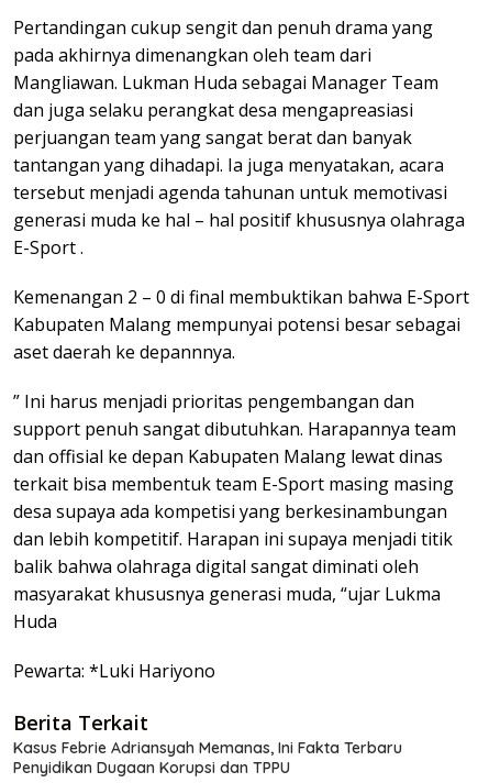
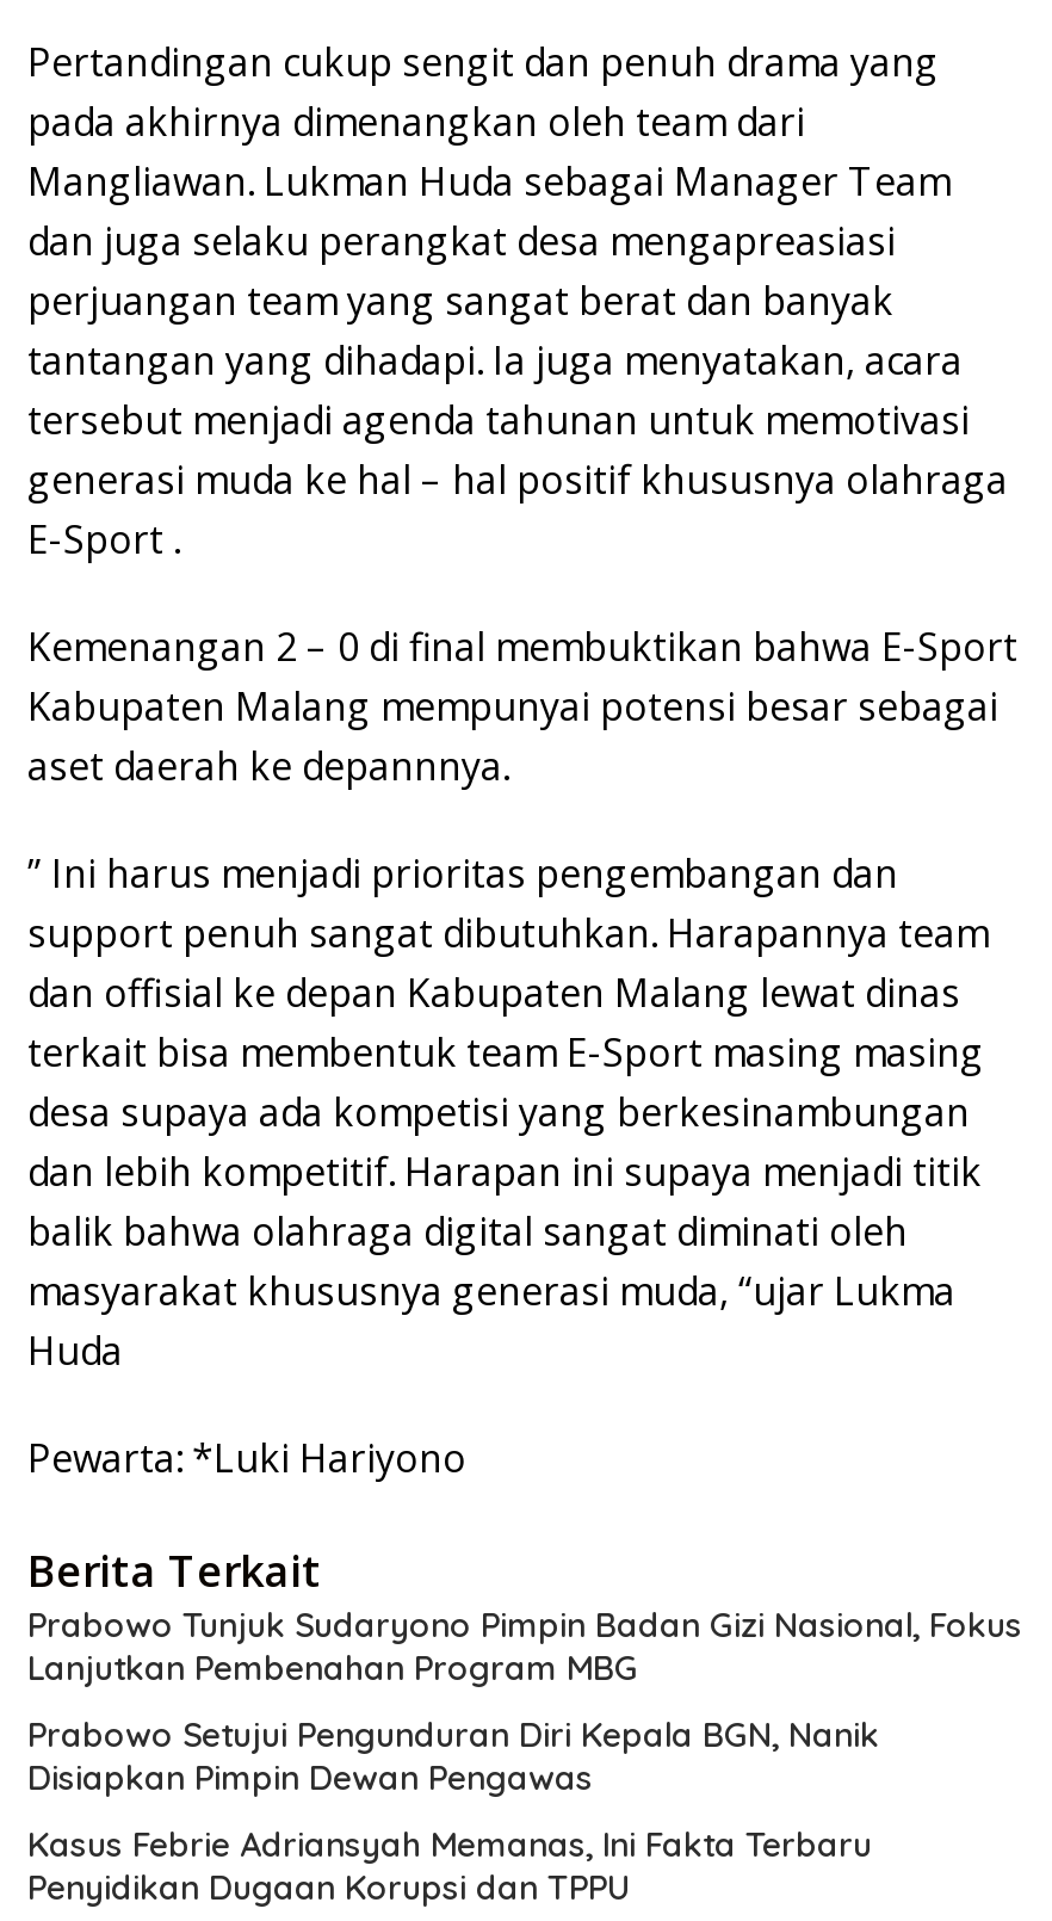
+ Prabowo Tunjuk Sudaryono Pimpin Badan Gizi Nasional, Fokus
+ Lanjutkan Pembenahan Program MBG
+ Prabowo Setujui Pengunduran Diri Kepala BGN, Nanik
+ Disiapkan Pimpin Dewan Pengawas
